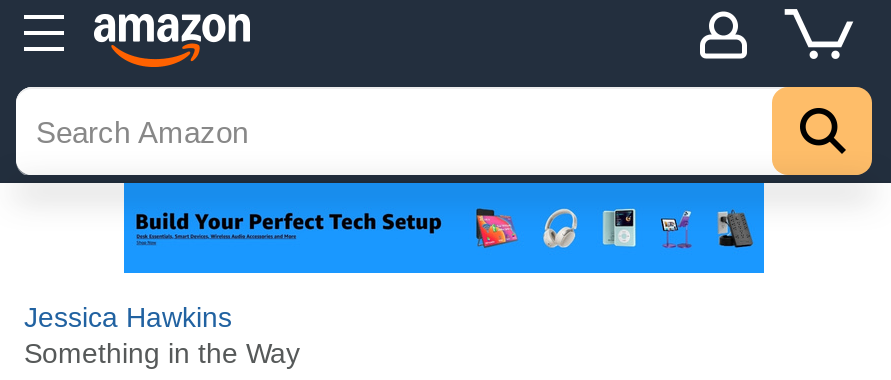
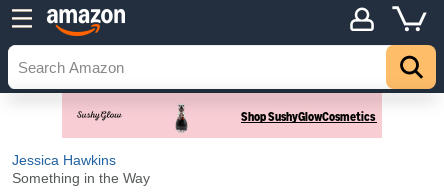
- [image]
+ [image]
